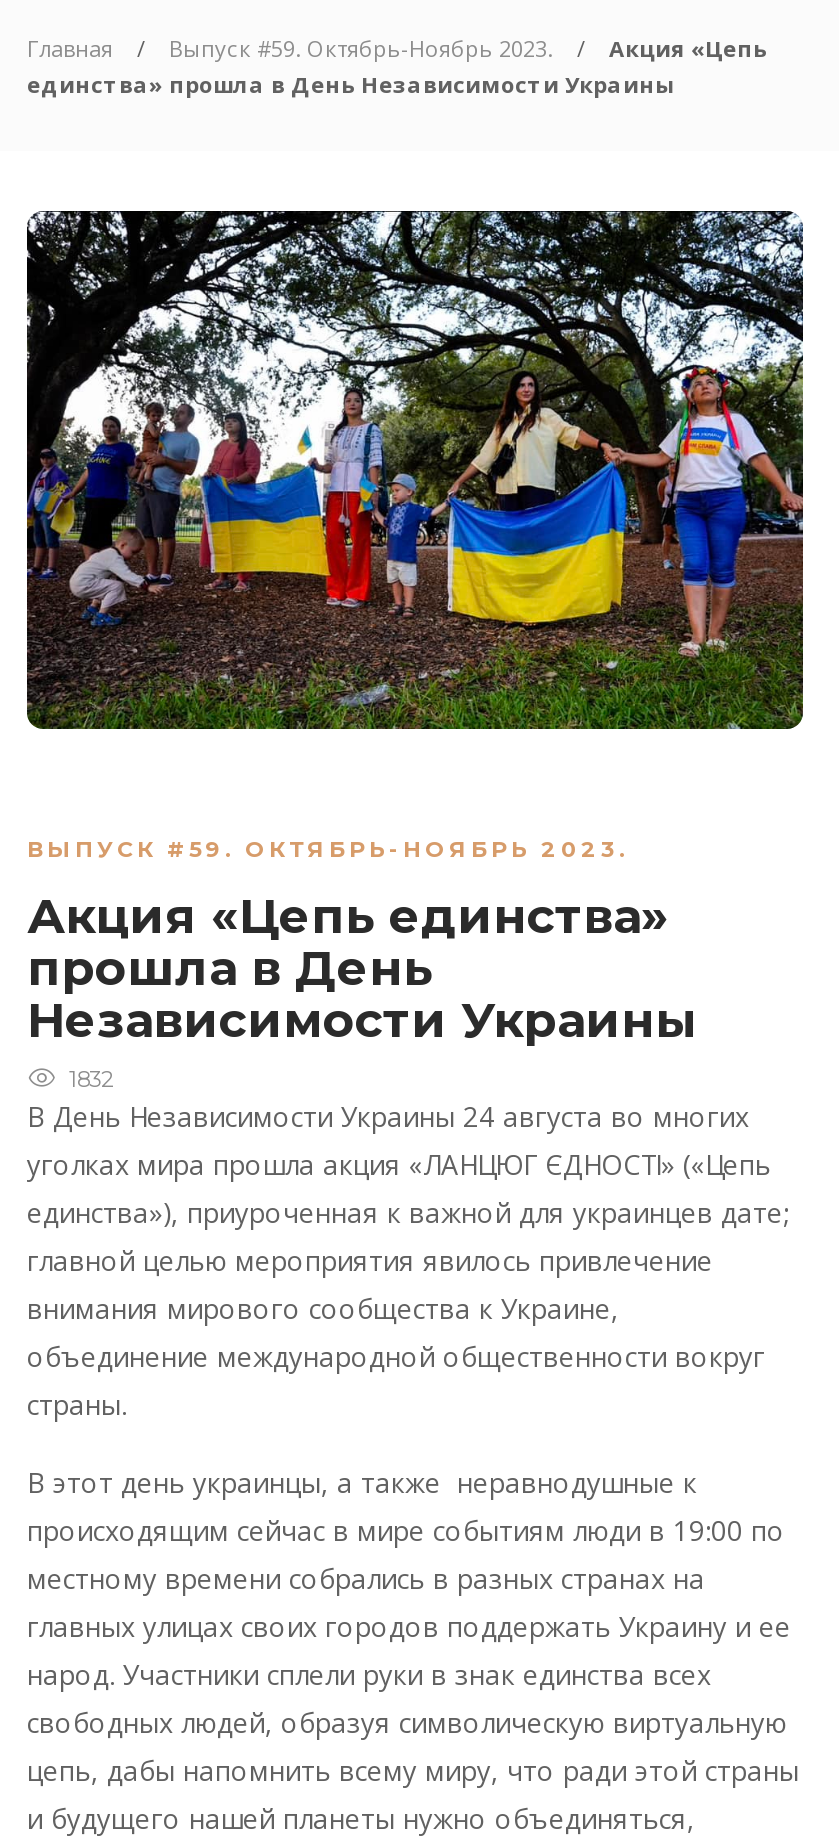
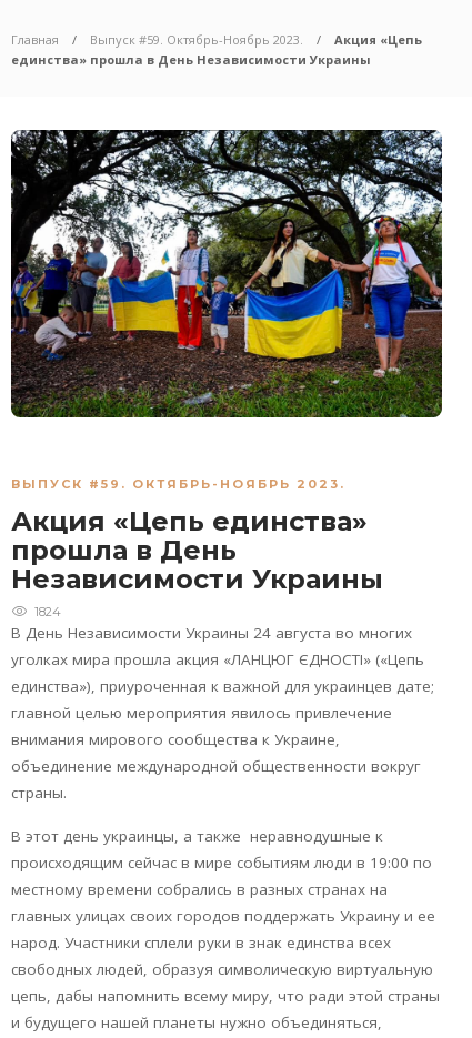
- 1832
+ 1824
